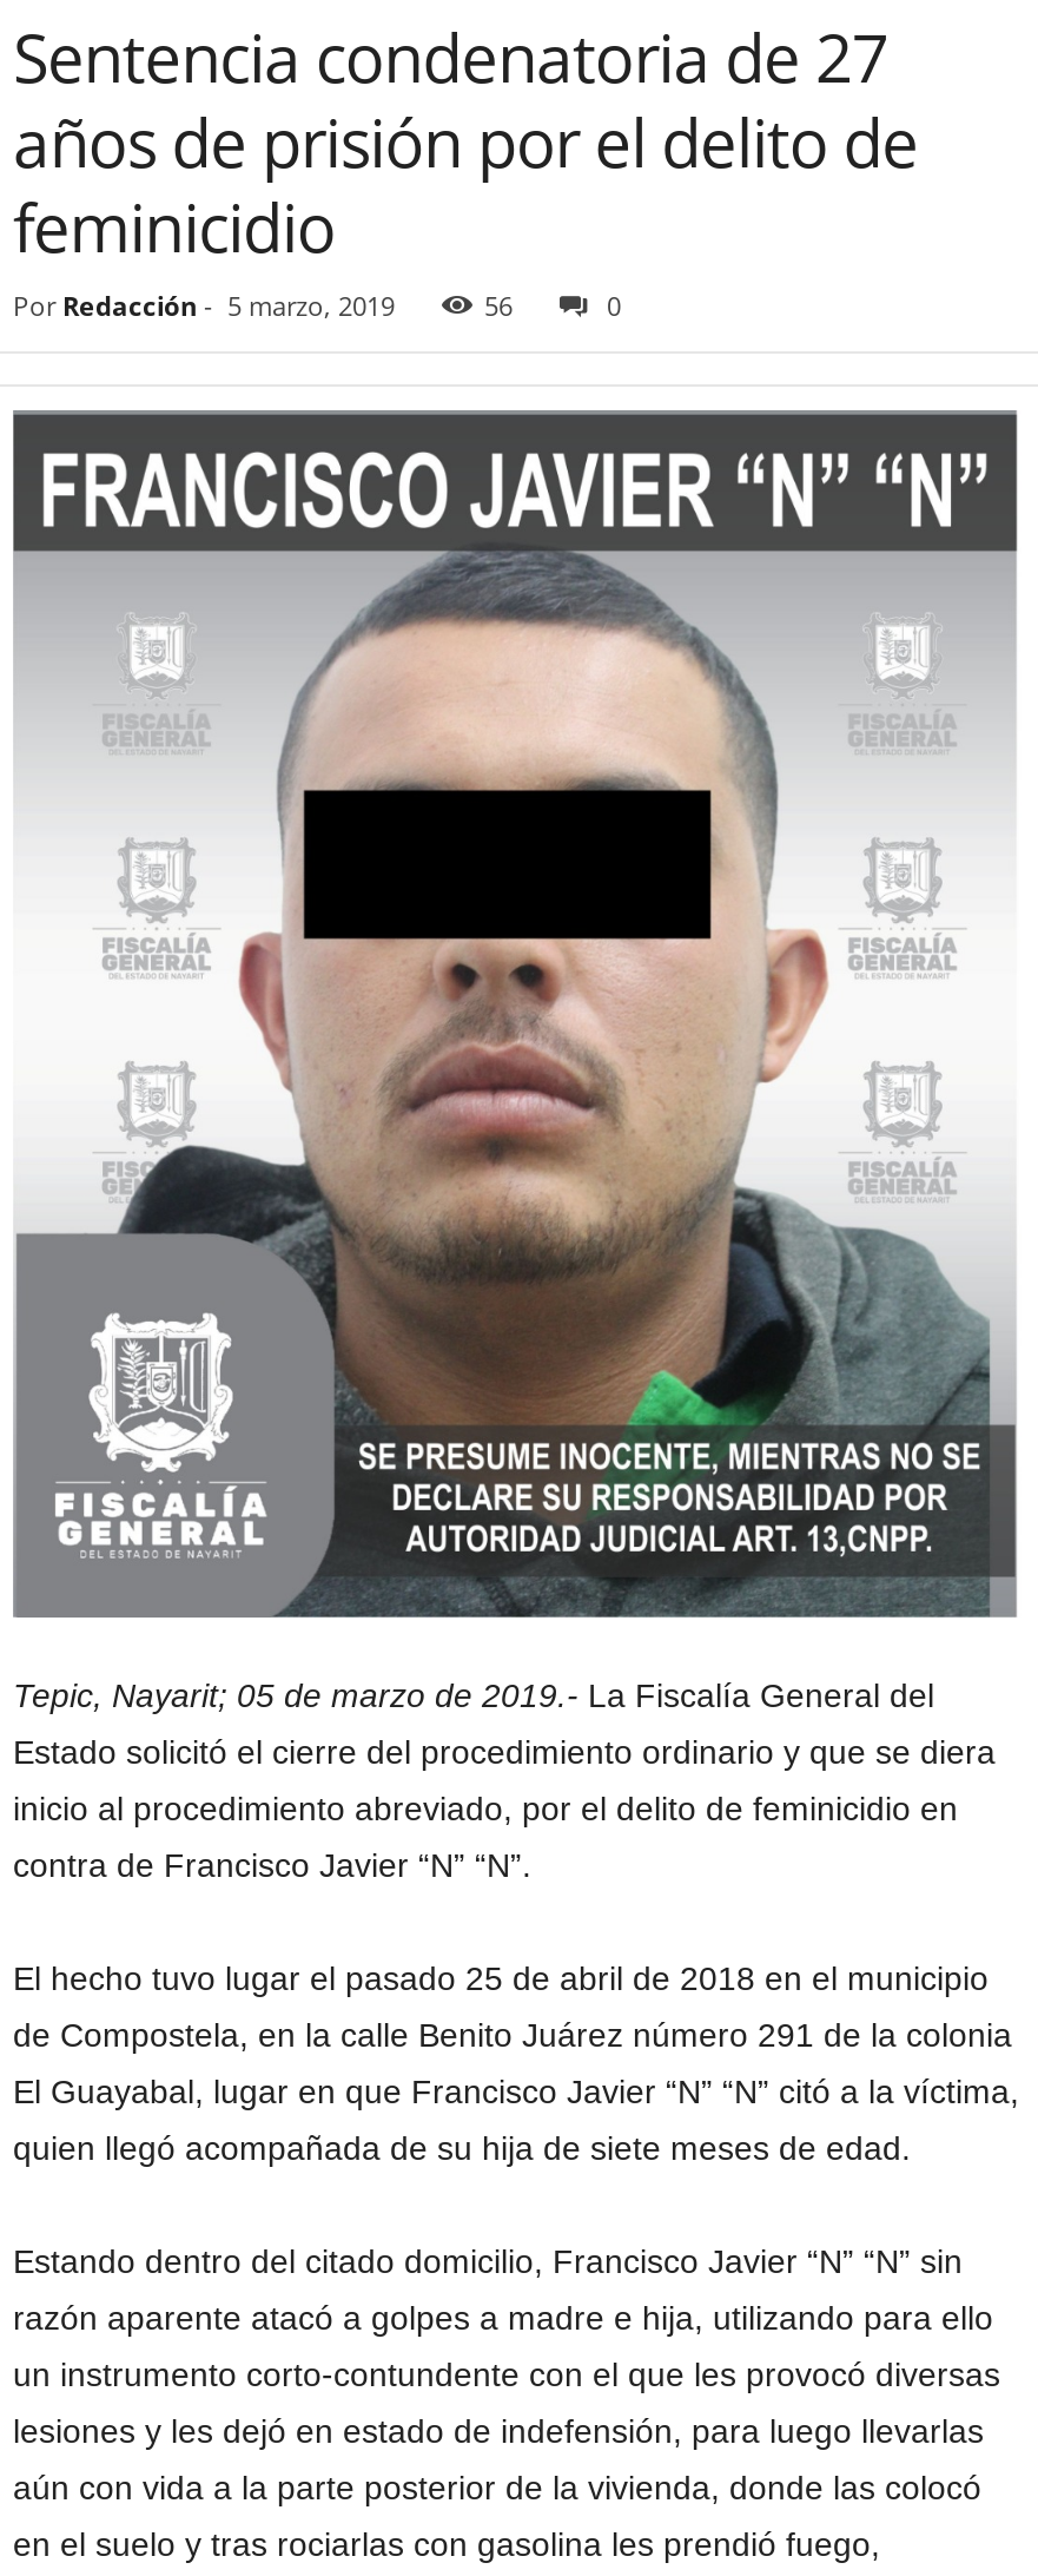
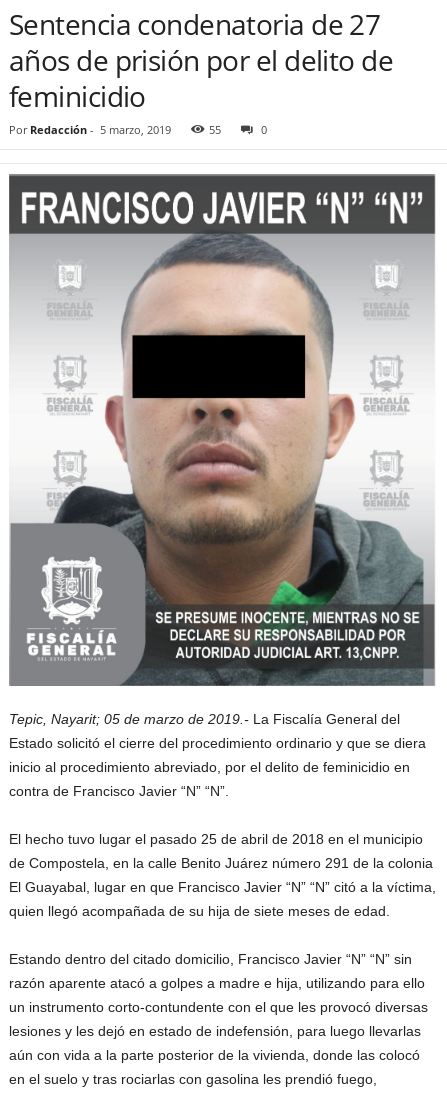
- 56
+ 55
